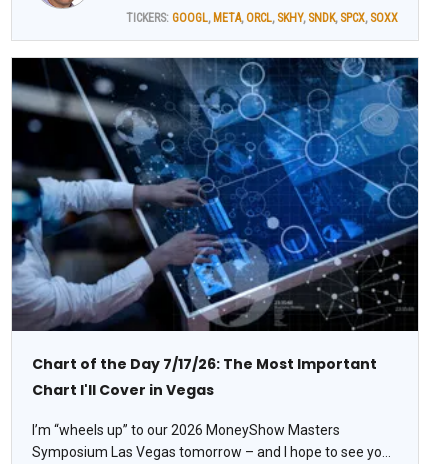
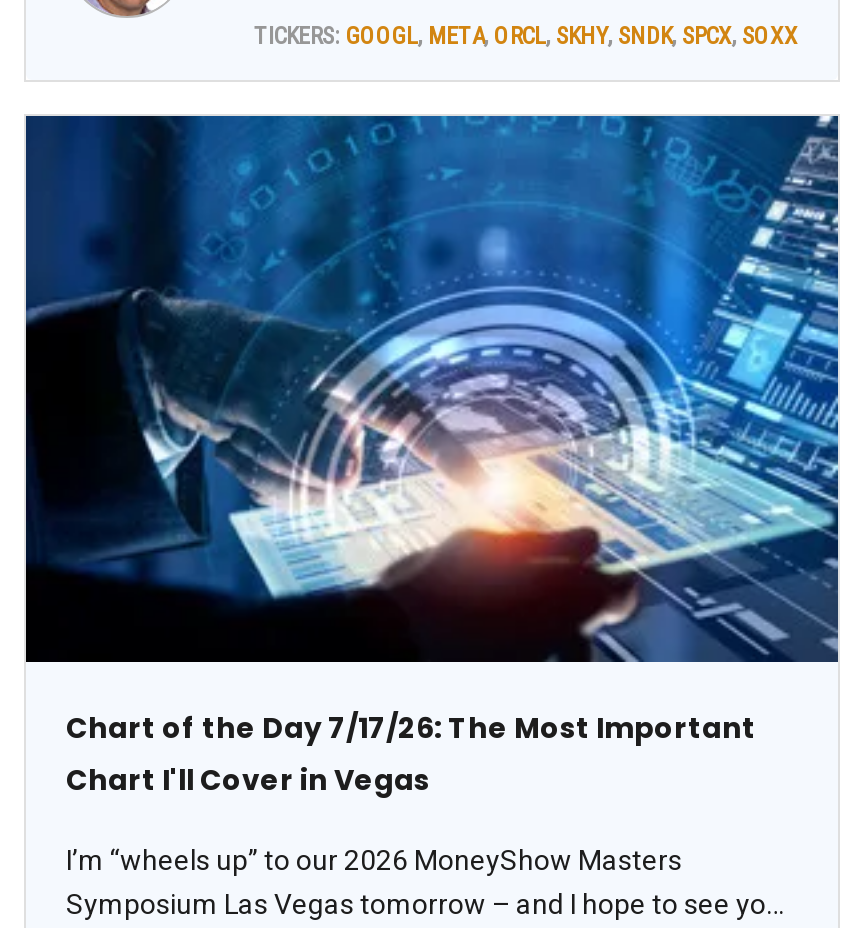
- [image]
+ [image]
